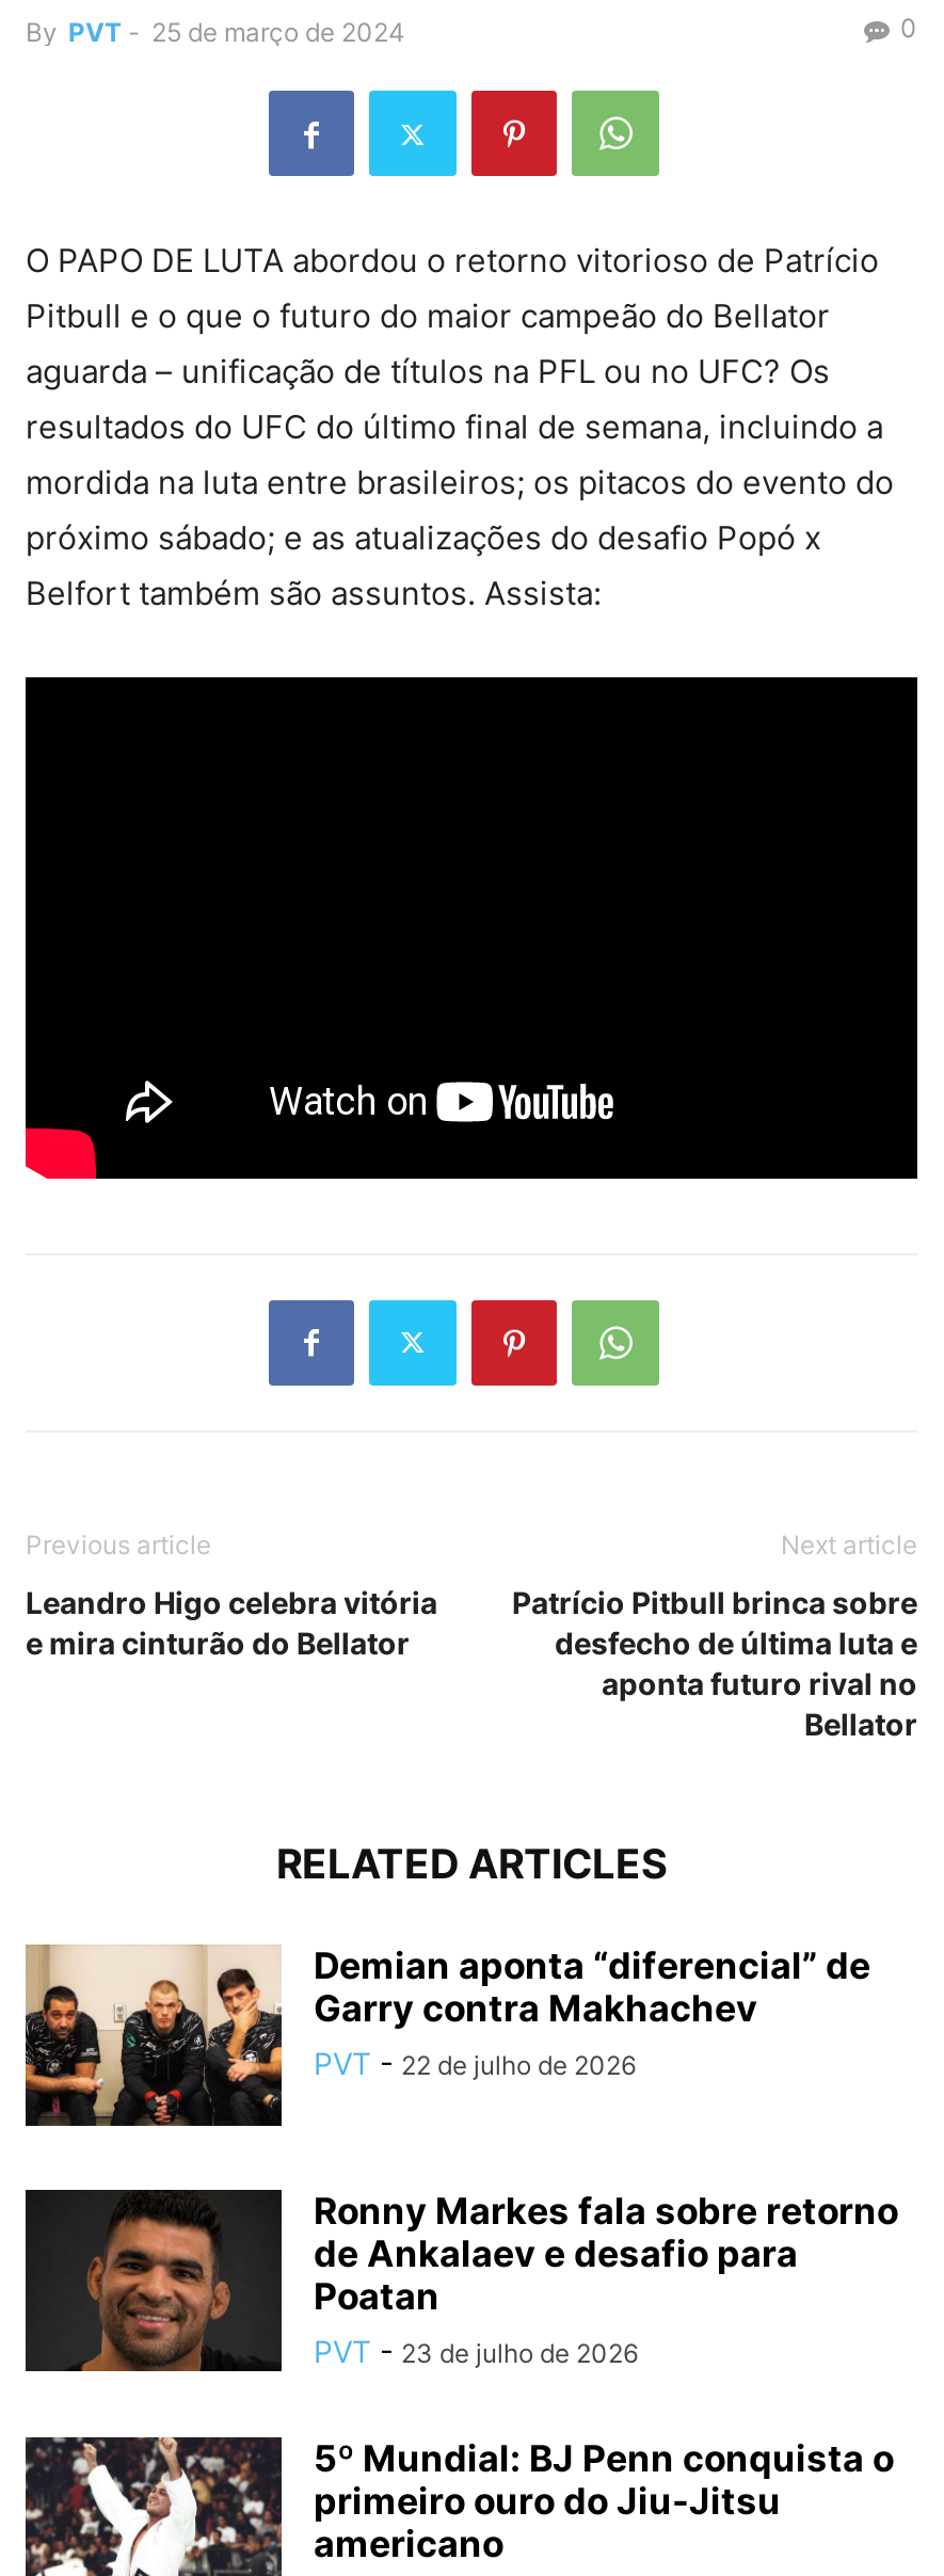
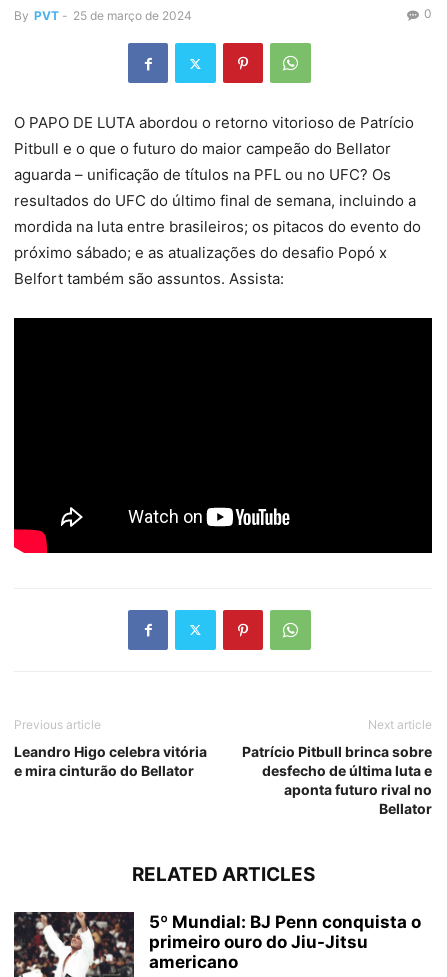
- [image]
- Demian aponta “diferencial” de
- Garry contra Makhachev
- PVT - 22 de julho de 2026

- [image]
- Ronny Markes fala sobre retorno
- de Ankalaev e desafio para
- Poatan
- PVT - 23 de julho de 2026
